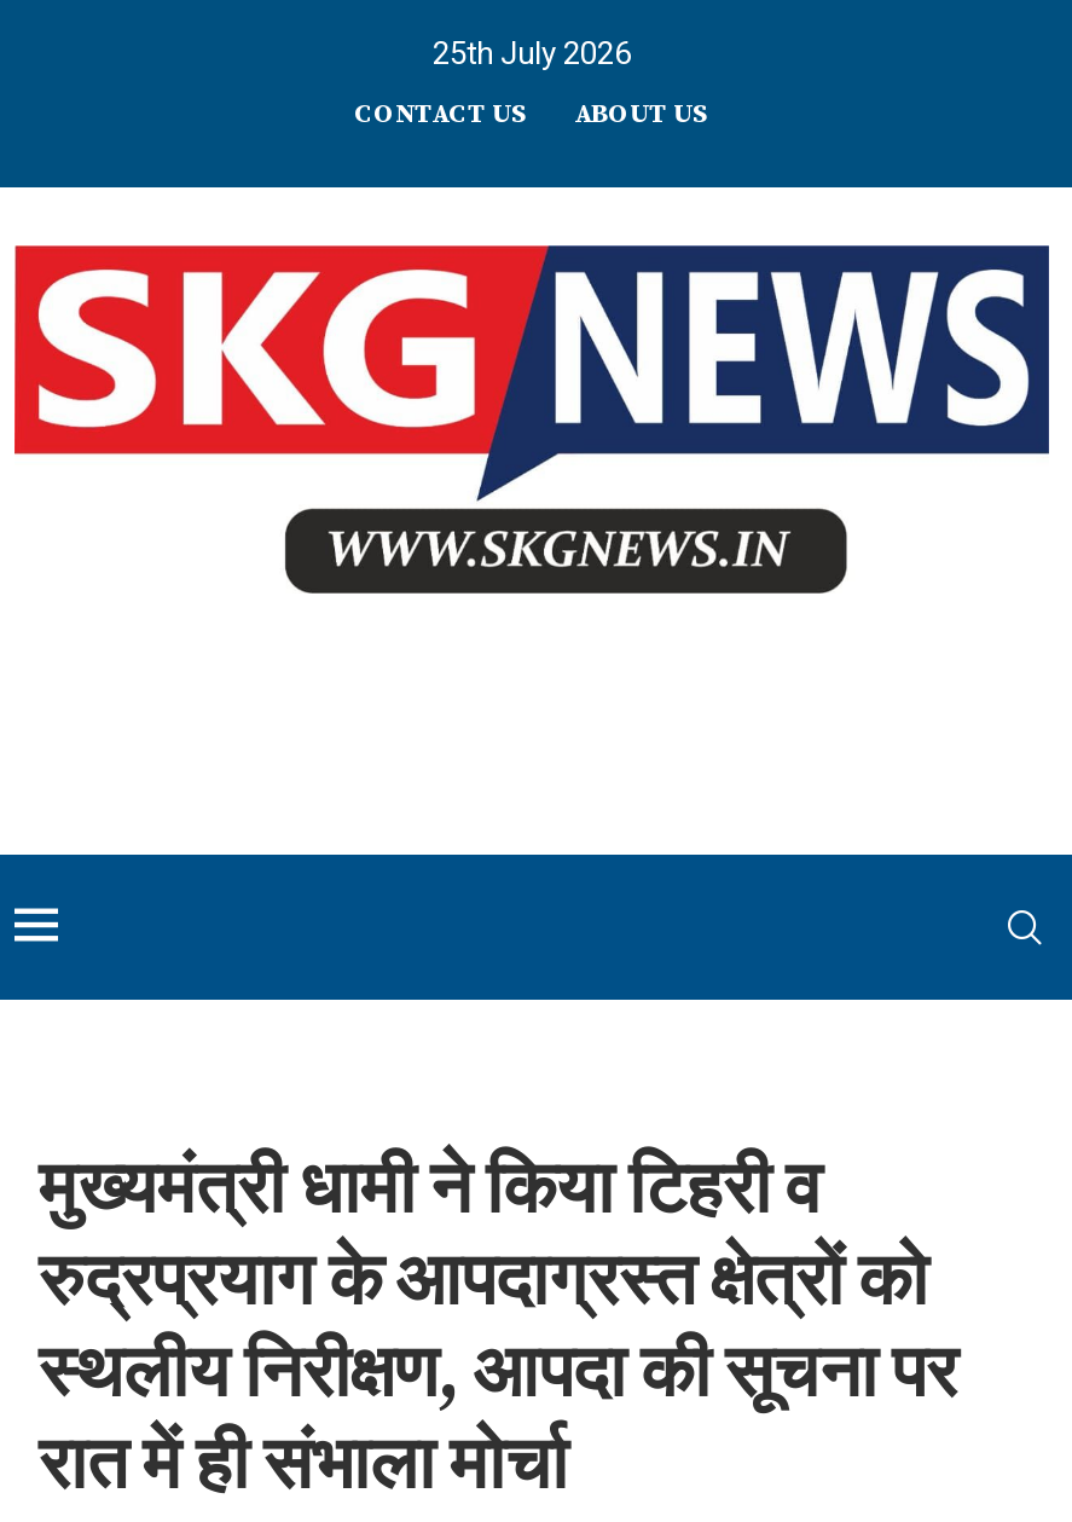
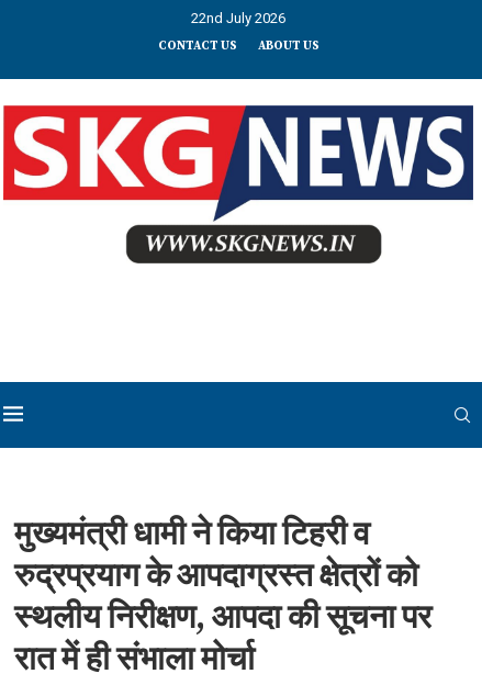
- 25th July 2026
+ 22nd July 2026
